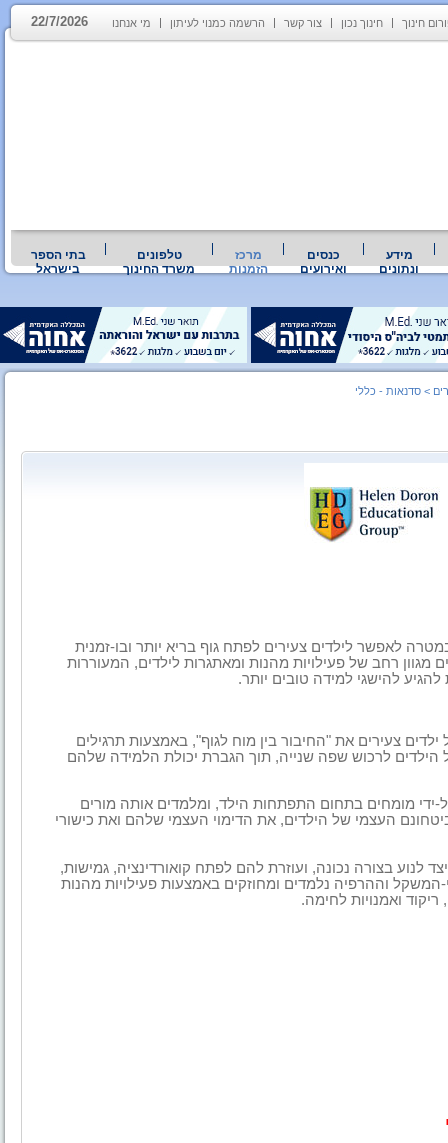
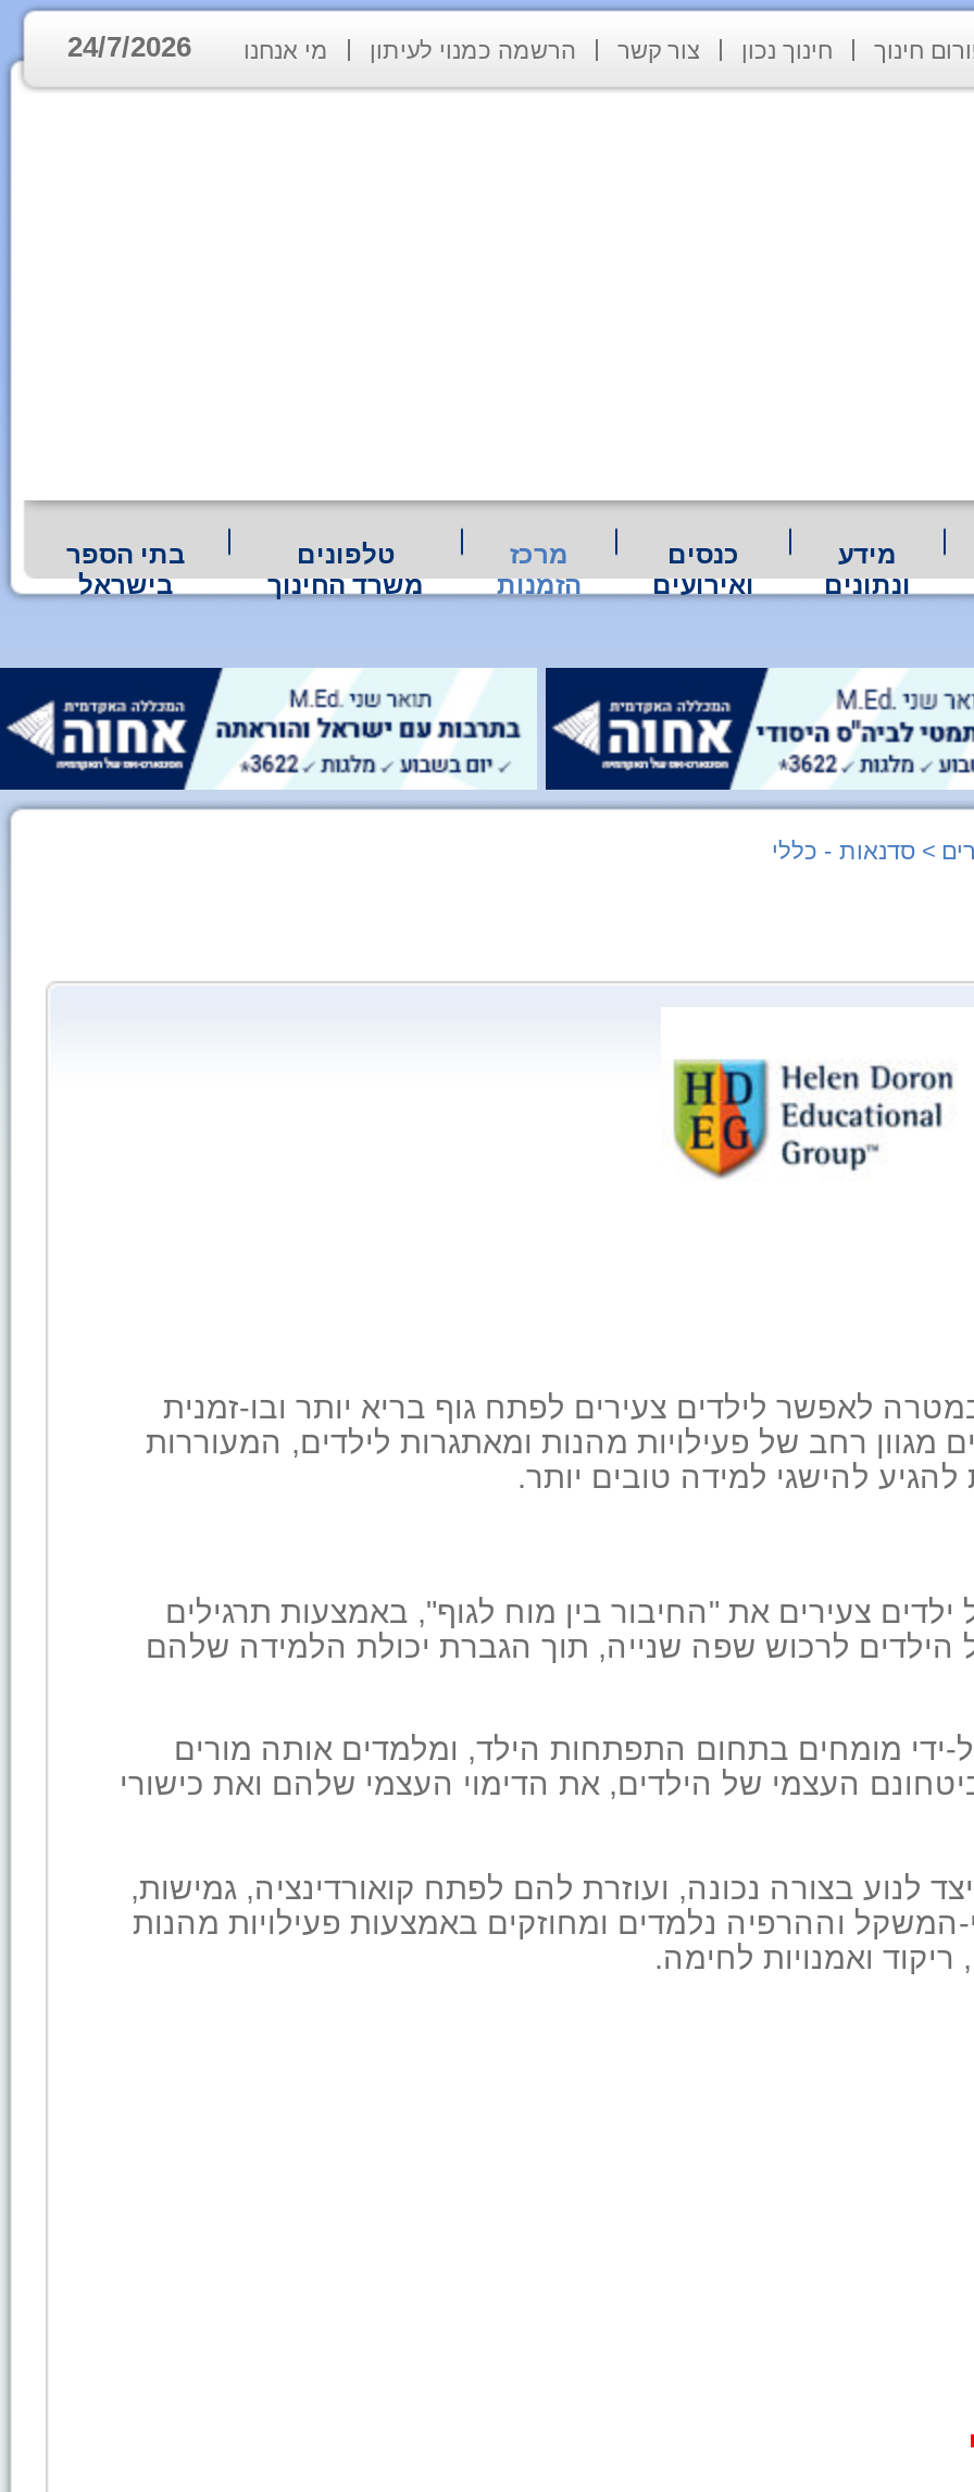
- 22/7/2026
+ 24/7/2026
